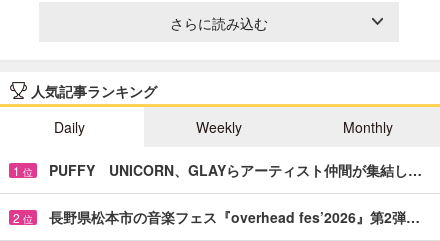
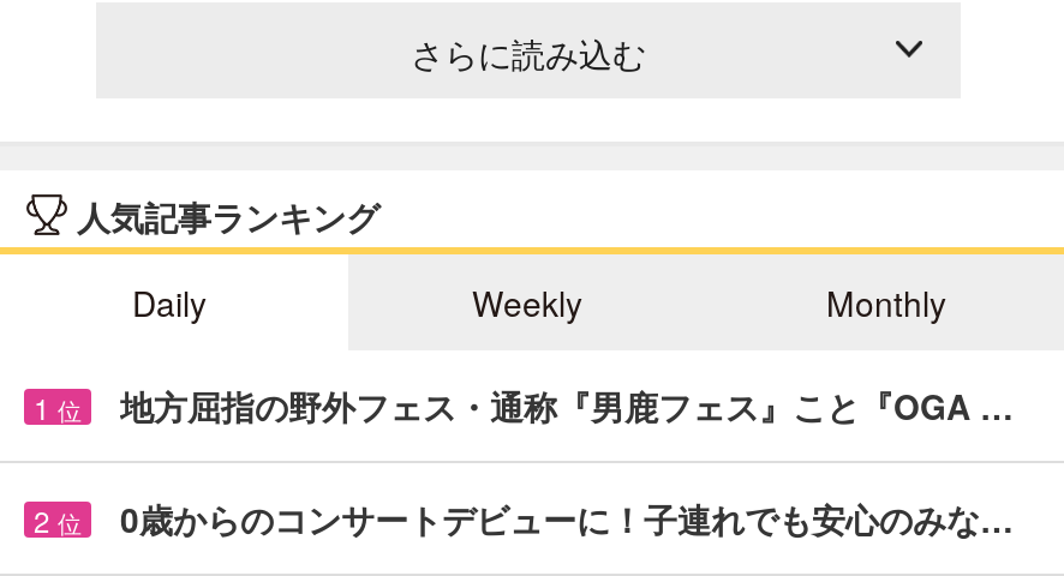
- PUFFY UNICORN、GLAYらアーティスト仲間が集結し…
+ 地方屈指の野外フェス・通称『男鹿フェス』こと『OGA …

- 長野県松本市の音楽フェス『overhead fes’2026』第2弾…
+ 0歳からのコンサートデビューに！子連れでも安心のみな…
